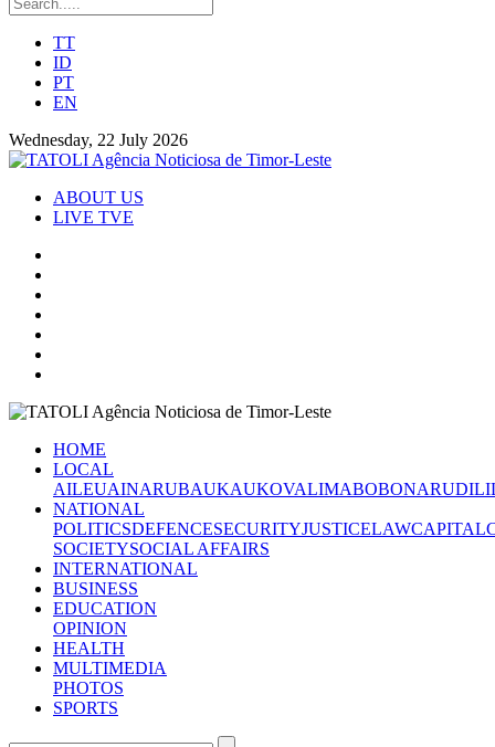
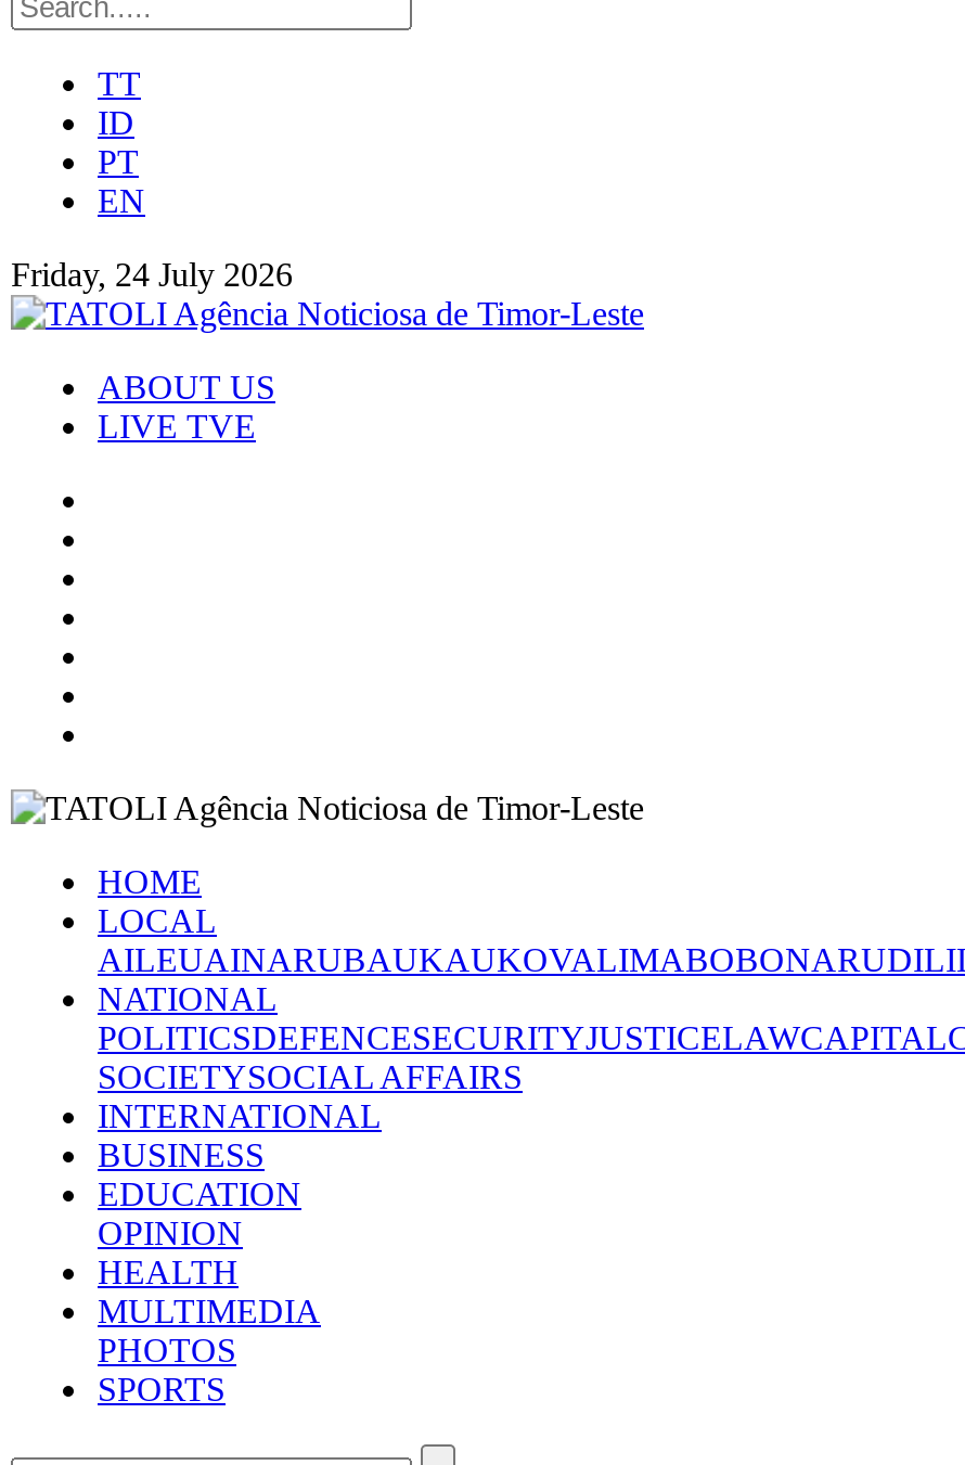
- Wednesday, 22 July 2026
+ Friday, 24 July 2026
